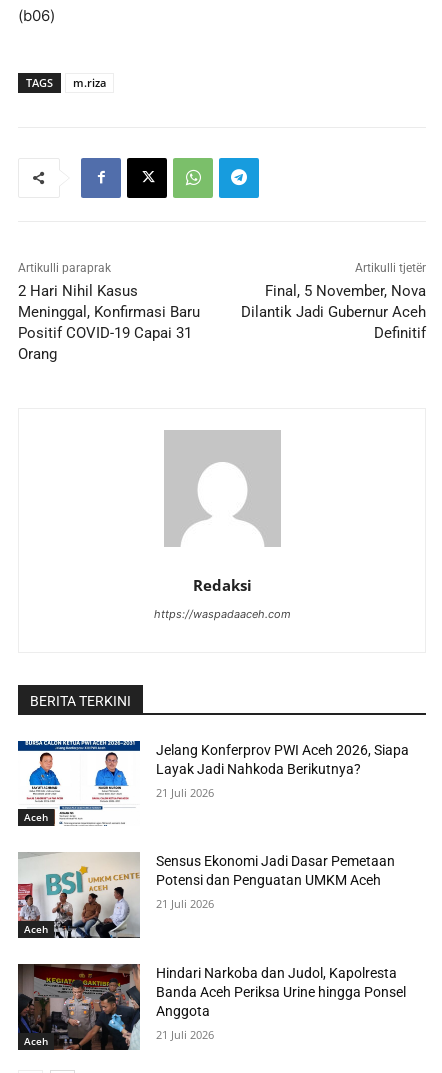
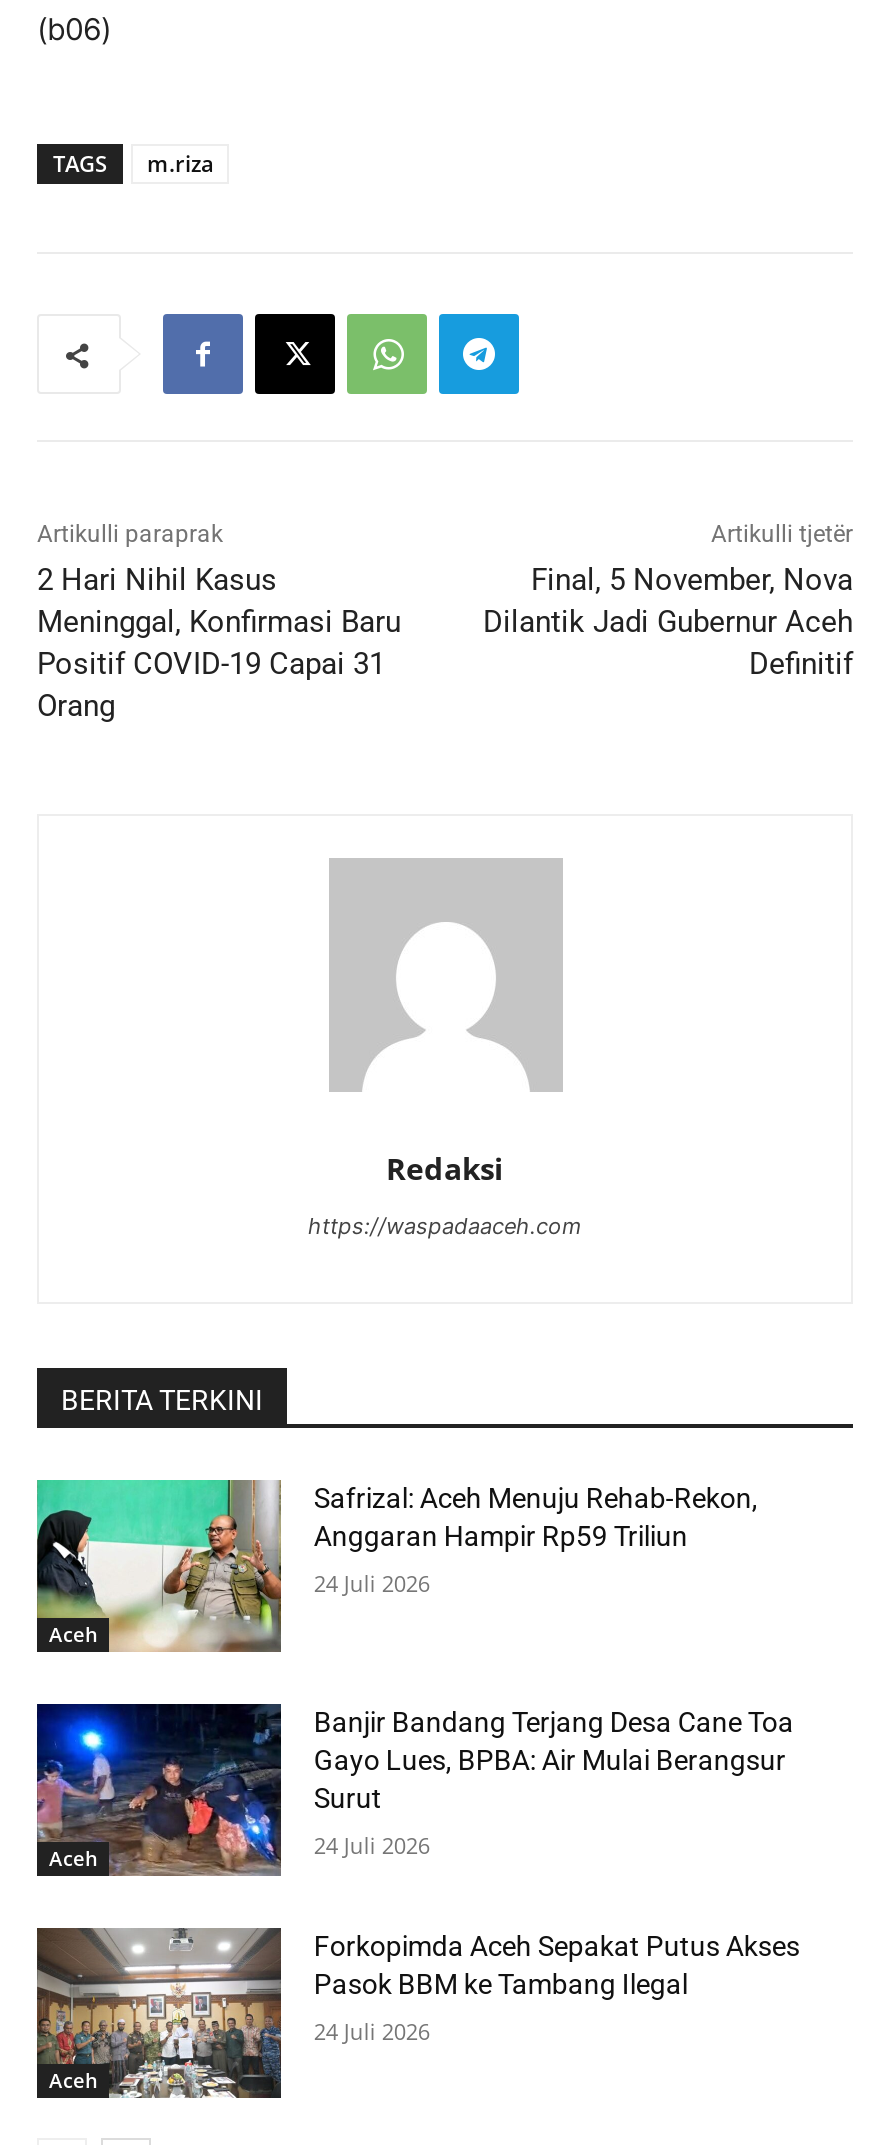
- [image]
- Jelang Konferprov PWI Aceh 2026, Siapa
- Layak Jadi Nahkoda Berikutnya?
+ [image]
+ Safrizal: Aceh Menuju Rehab-Rekon,
+ Anggaran Hampir Rp59 Triliun

- 21 Juli 2026
+ 24 Juli 2026

- [image]
- Sensus Ekonomi Jadi Dasar Pemetaan
- Potensi dan Penguatan UMKM Aceh
+ [image]
+ Banjir Bandang Terjang Desa Cane Toa
+ Gayo Lues, BPBA: Air Mulai Berangsur
+ Surut

- 21 Juli 2026
+ 24 Juli 2026

- [image]
- Hindari Narkoba dan Judol, Kapolresta
- Banda Aceh Periksa Urine hingga Ponsel
- Anggota
+ [image]
+ Forkopimda Aceh Sepakat Putus Akses
+ Pasok BBM ke Tambang Ilegal

- 21 Juli 2026
+ 24 Juli 2026
